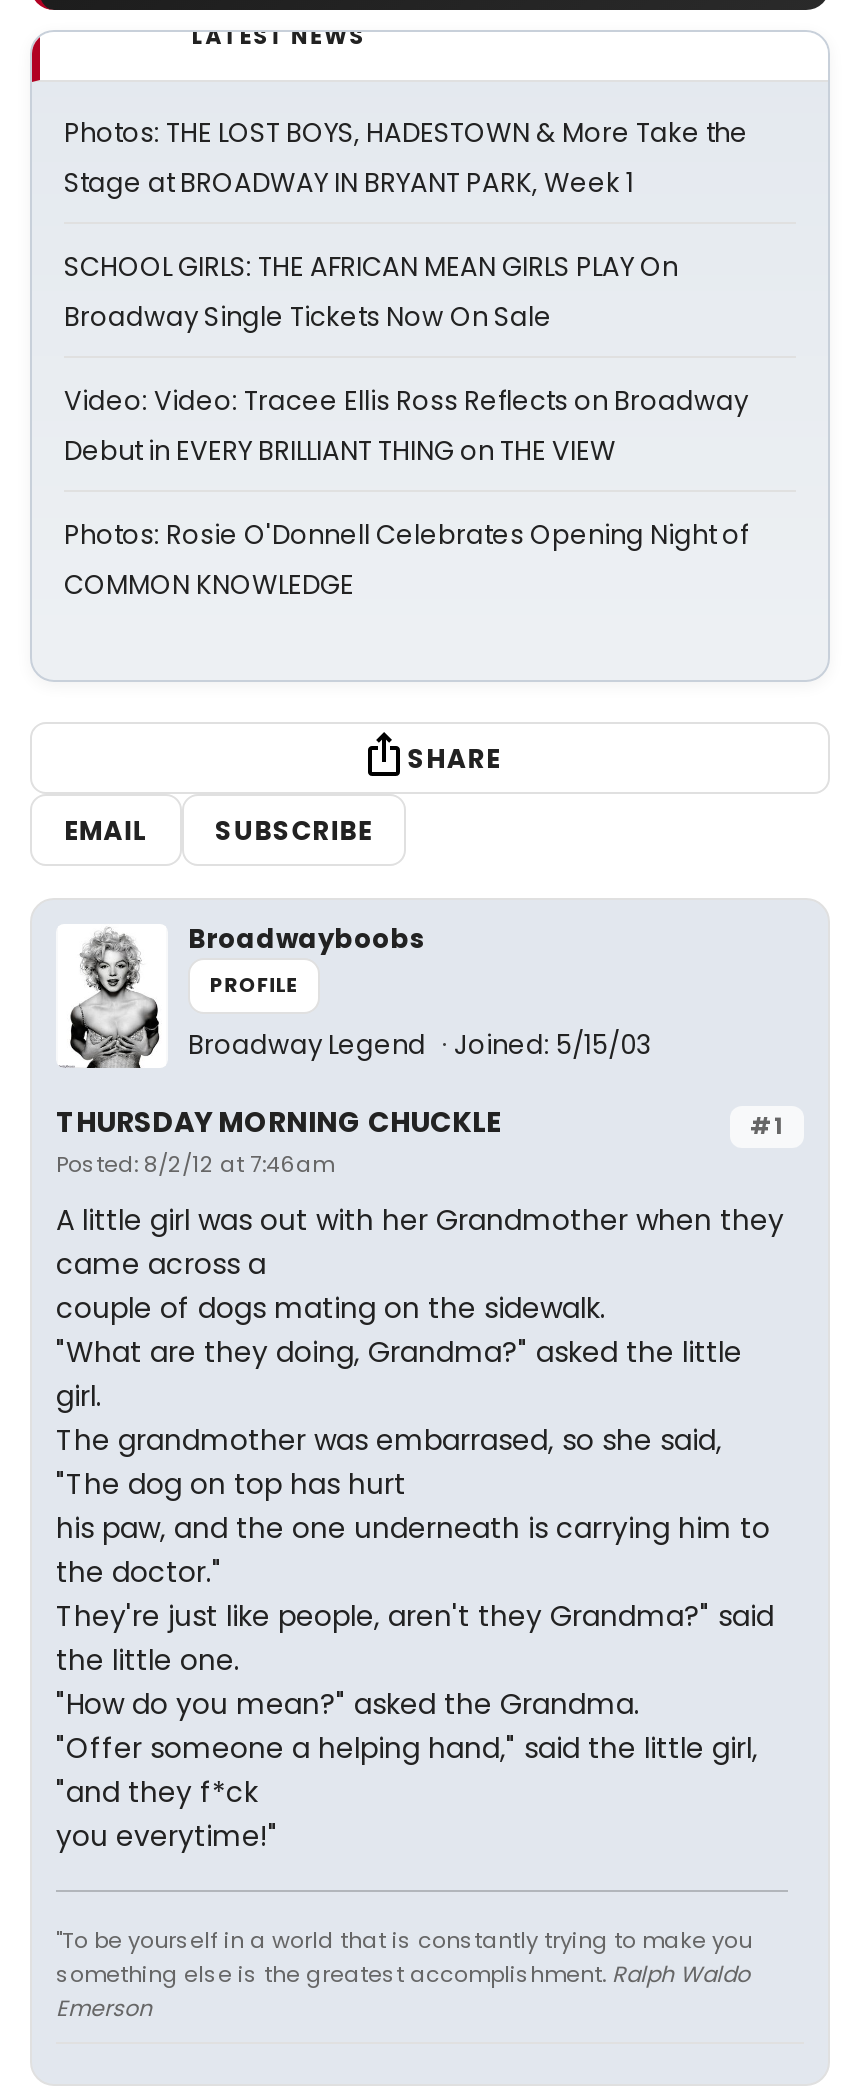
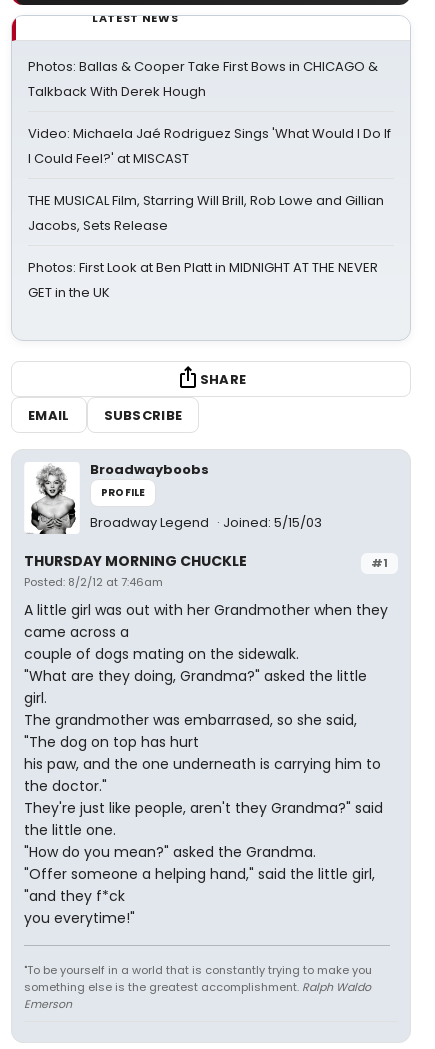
- Photos: THE LOST BOYS, HADESTOWN & More Take the
- Stage at BROADWAY IN BRYANT PARK, Week 1
+ Photos: Ballas & Cooper Take First Bows in CHICAGO &
+ Talkback With Derek Hough

- SCHOOL GIRLS: THE AFRICAN MEAN GIRLS PLAY On
- Broadway Single Tickets Now On Sale
+ Video: Michaela Jaé Rodriguez Sings 'What Would I Do If
+ I Could Feel?' at MISCAST

- Video: Video: Tracee Ellis Ross Reflects on Broadway
- Debut in EVERY BRILLIANT THING on THE VIEW
+ THE MUSICAL Film, Starring Will Brill, Rob Lowe and Gillian
+ Jacobs, Sets Release

- Photos: Rosie O'Donnell Celebrates Opening Night of
- COMMON KNOWLEDGE
+ Photos: First Look at Ben Platt in MIDNIGHT AT THE NEVER
+ GET in the UK
